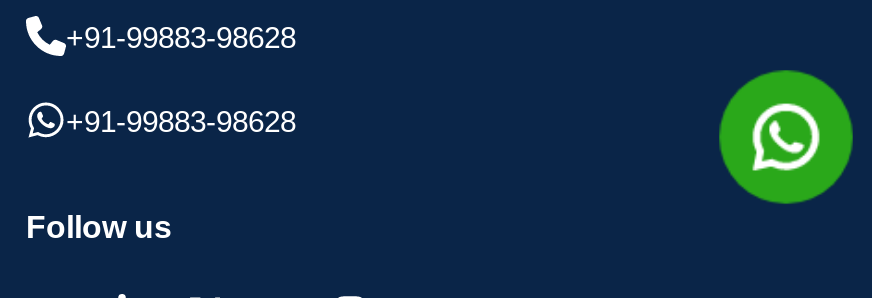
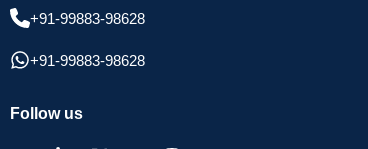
- [image]
